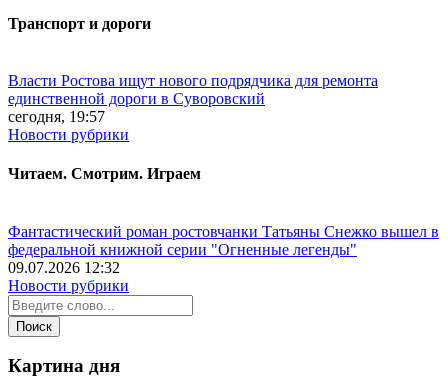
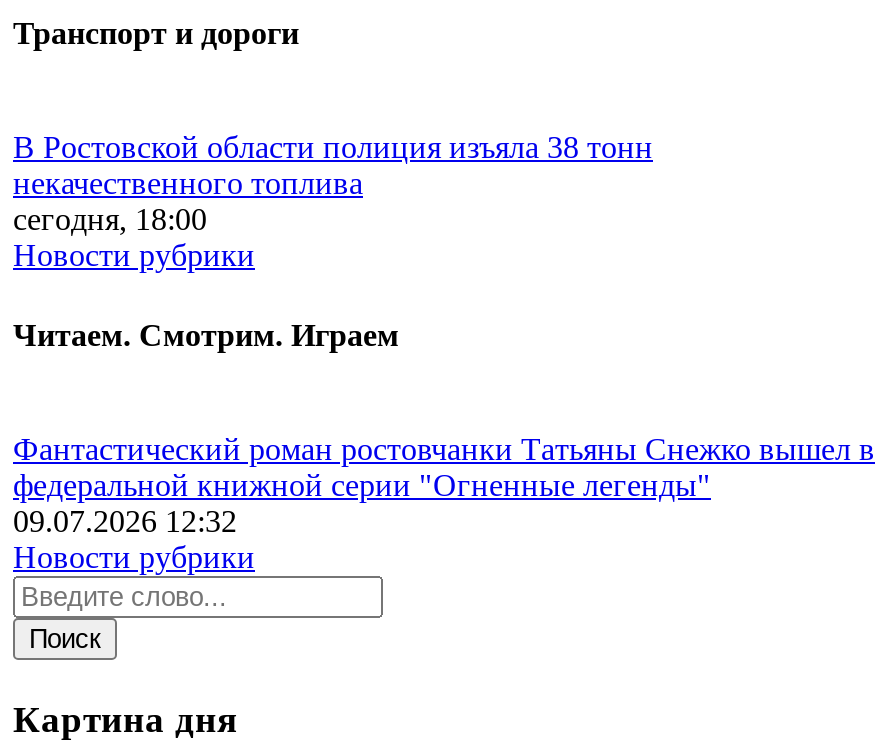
- Власти Ростова ищут нового подрядчика для ремонта
- единственной дороги в Суворовский
- сегодня, 19:57
+ В Ростовской области полиция изъяла 38 тонн
+ некачественного топлива
+ сегодня, 18:00
